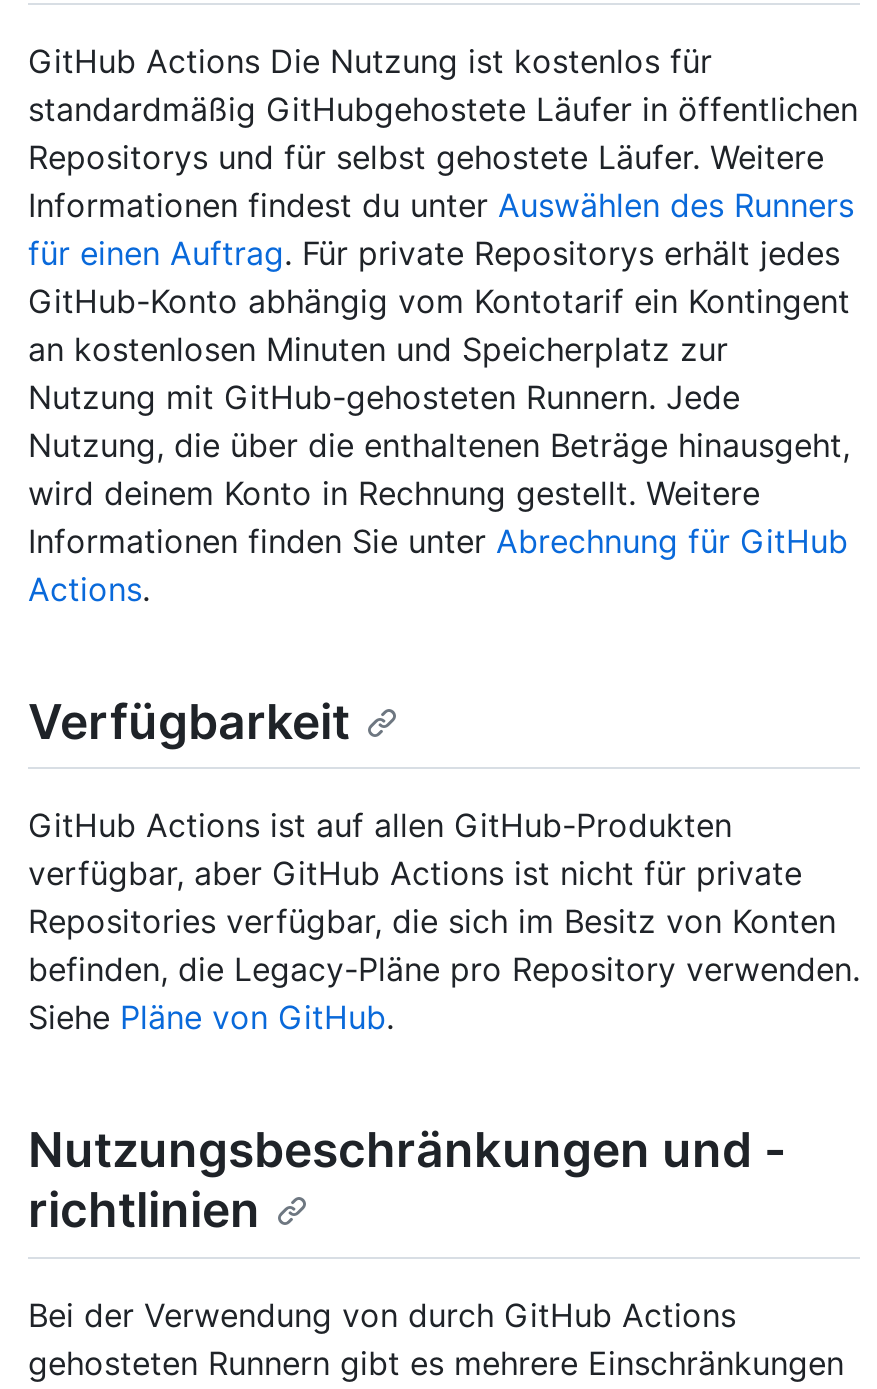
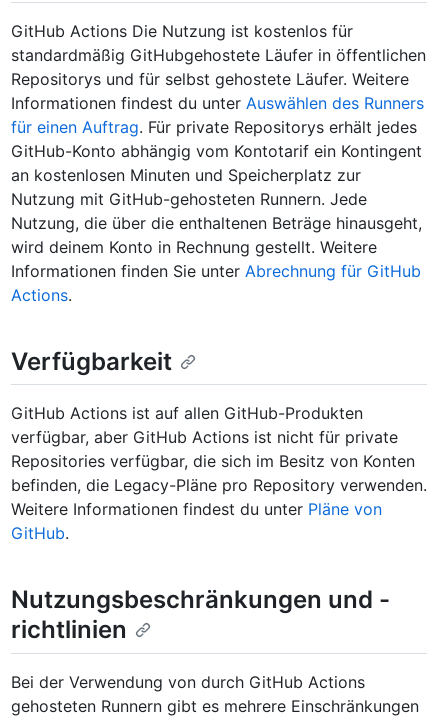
- Siehe Pläne von GitHub.
+ Weitere Informationen findest du unter Pläne von
+ GitHub.
